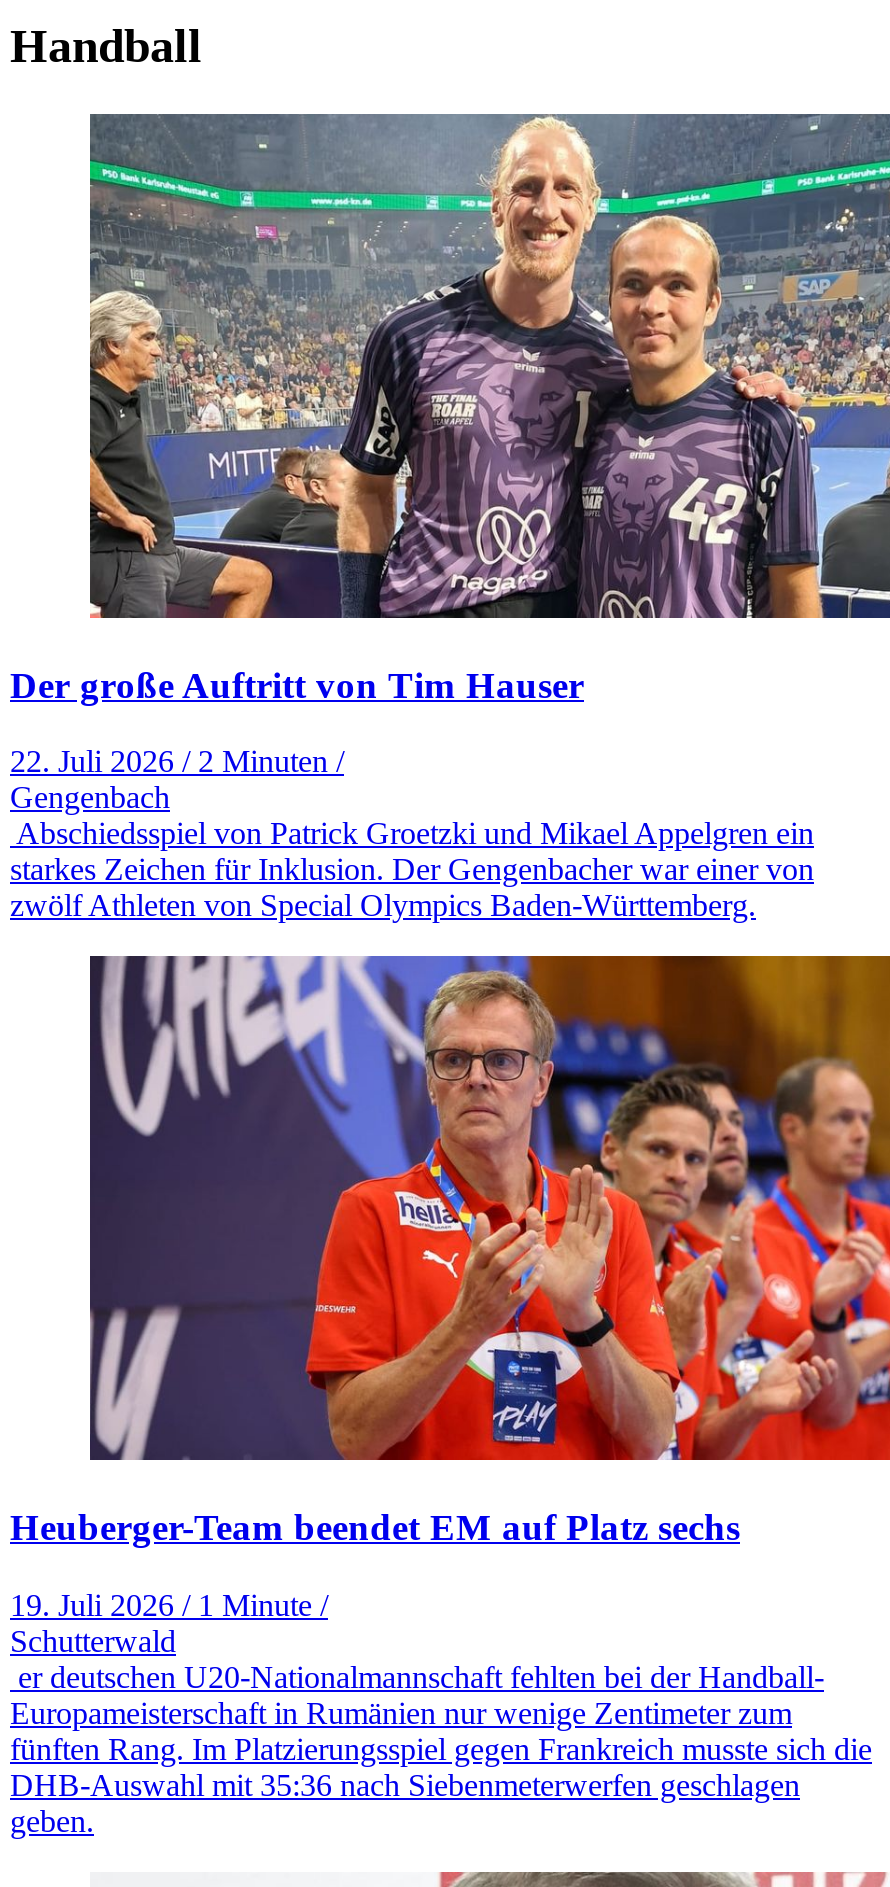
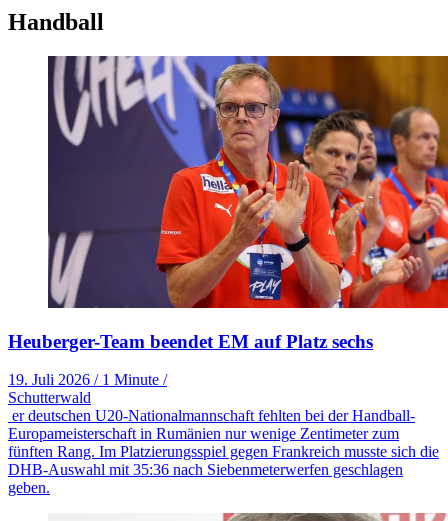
- [image]
- Der große Auftritt von Tim Hauser
- 22. Juli 2026 / 2 Minuten /
- Gengenbach
- Abschiedsspiel von Patrick Groetzki und Mikael Appelgren ein
- starkes Zeichen für Inklusion. Der Gengenbacher war einer von
- zwölf Athleten von Special Olympics Baden-Württemberg.
